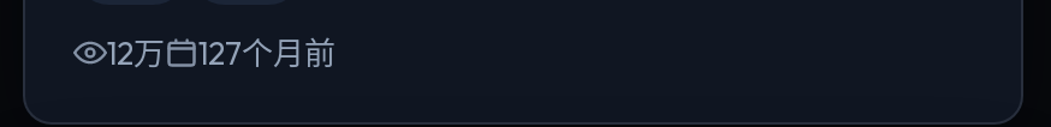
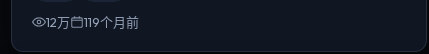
- 12万 127个月前
+ 12万 119个月前
